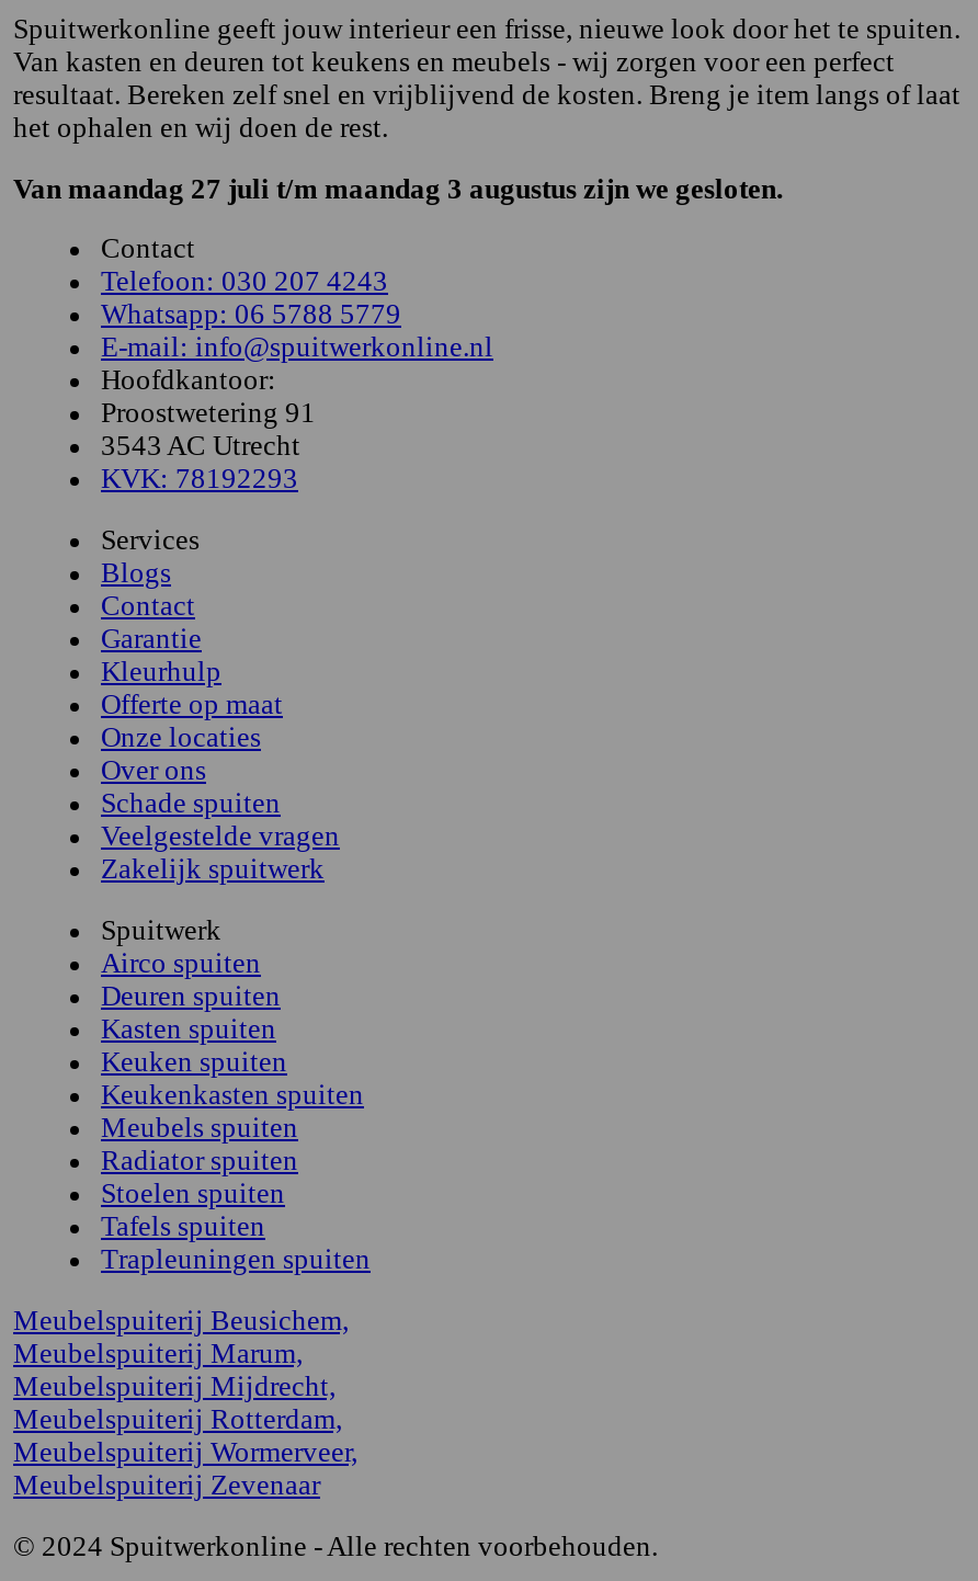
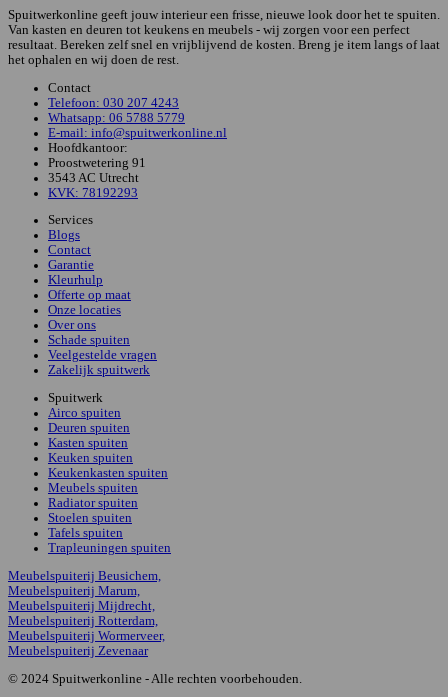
- Van maandag 27 juli t/m maandag 3 augustus zijn we gesloten.
